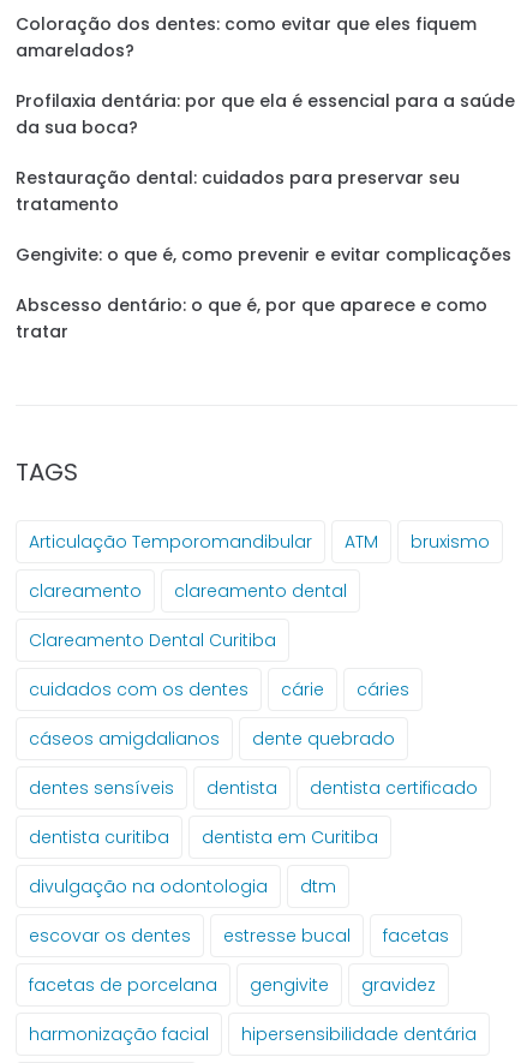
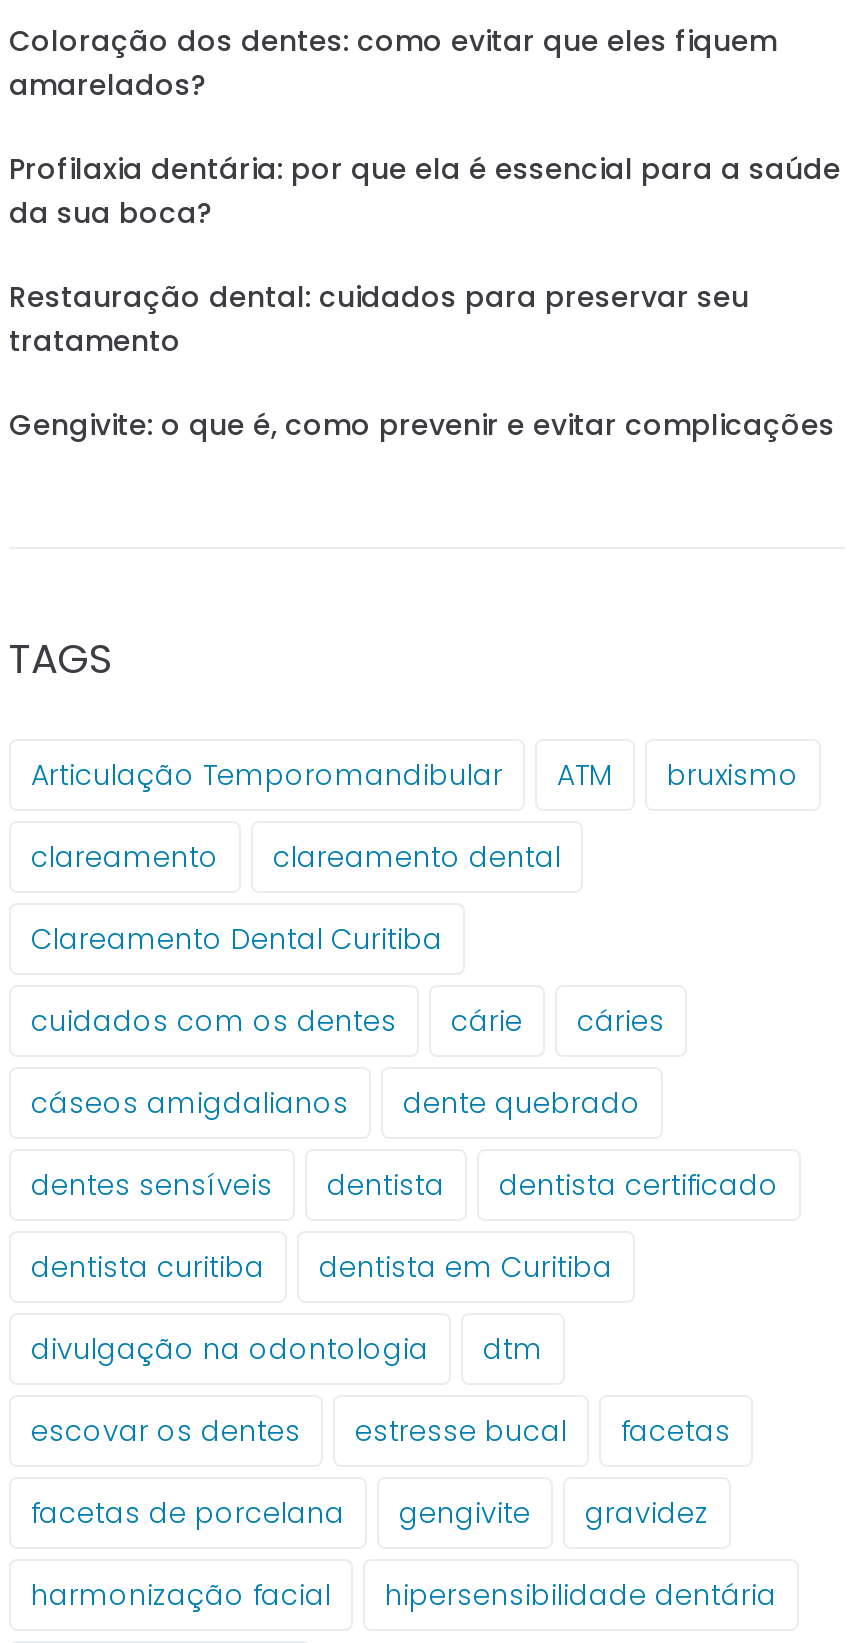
- Abscesso dentário: o que é, por que aparece e como
- tratar
